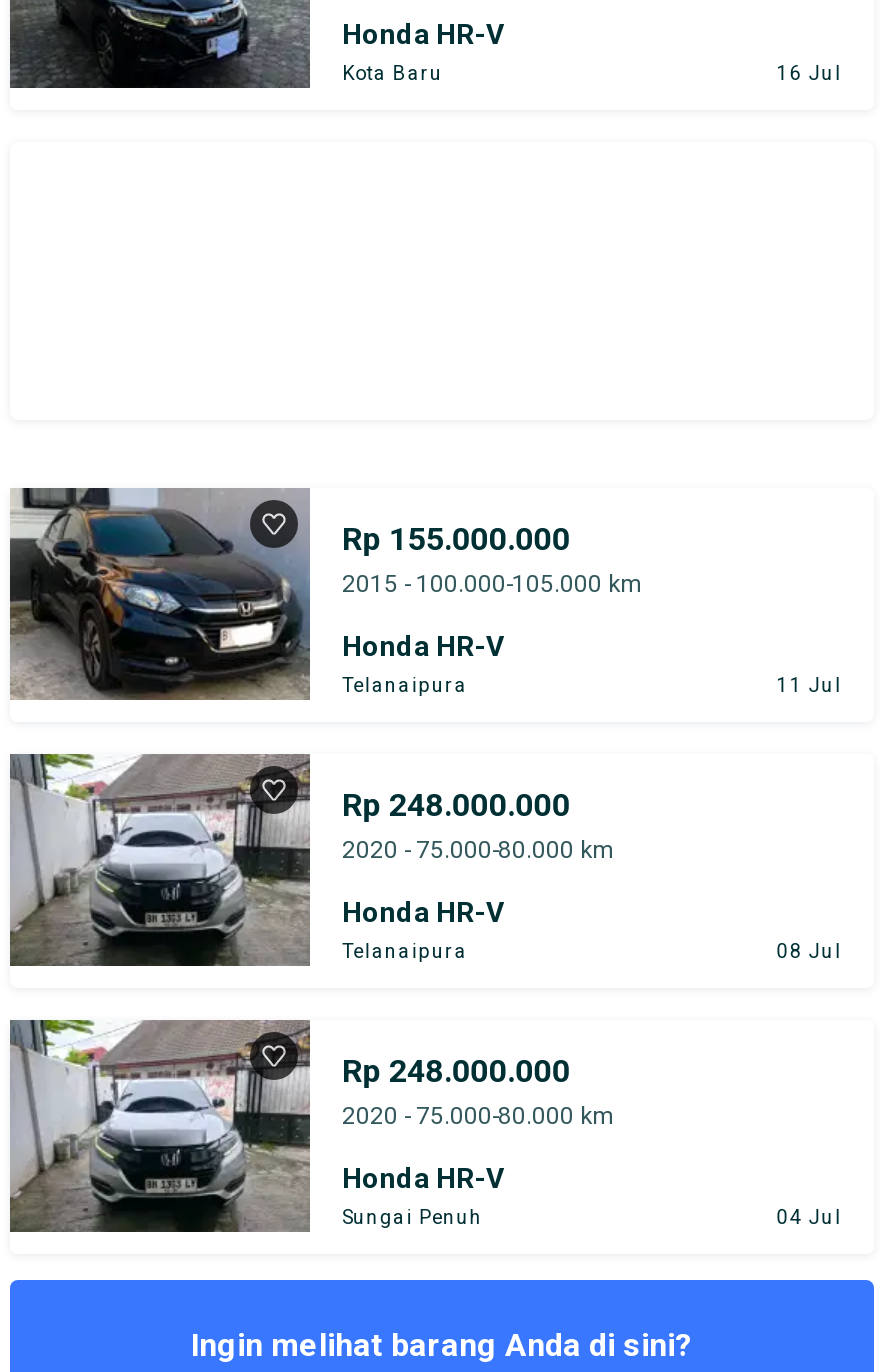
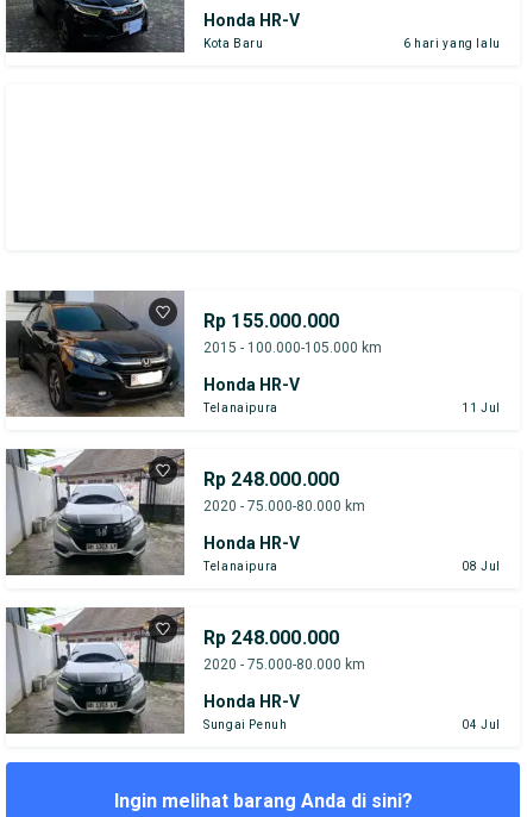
- 16 Jul
+ 6 hari yang lalu
